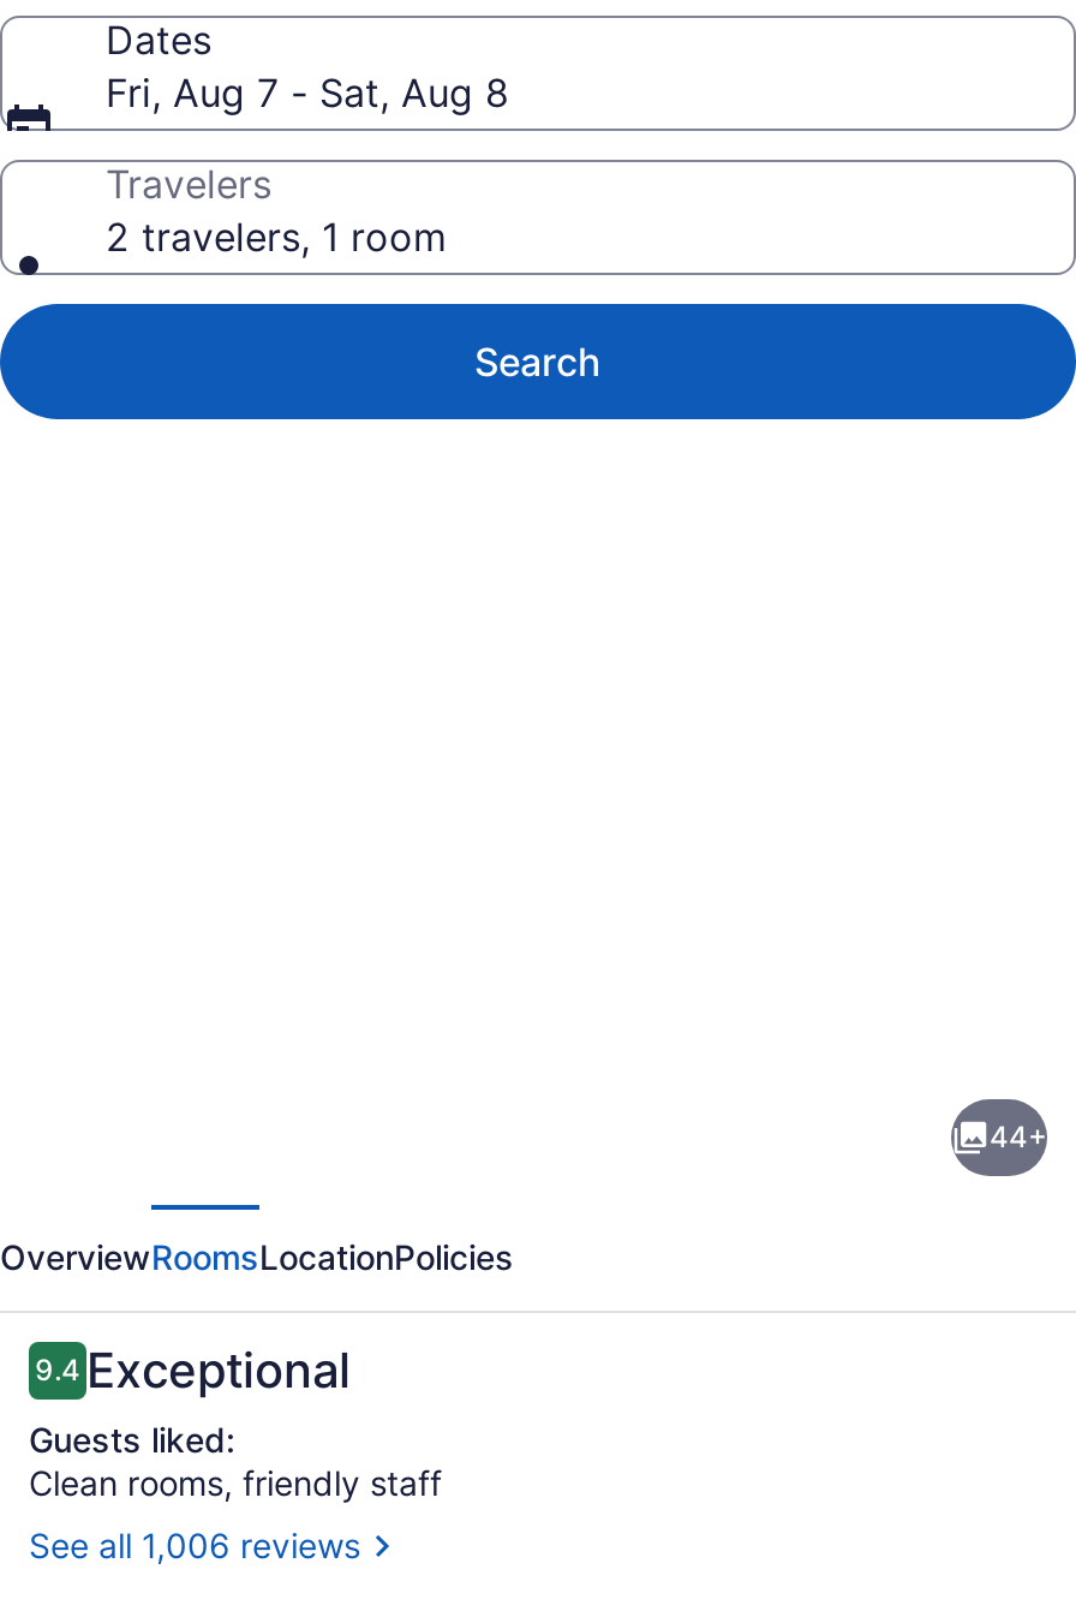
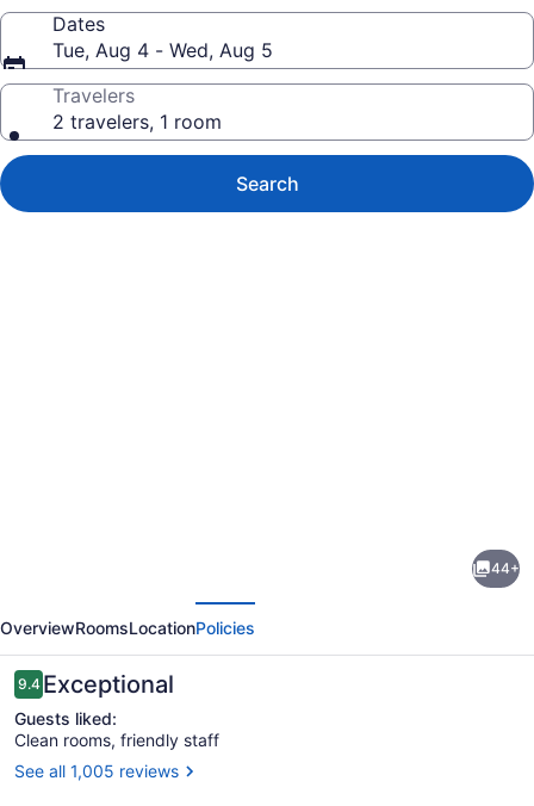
- Fri, Aug 7 - Sat, Aug 8
+ Tue, Aug 4 - Wed, Aug 5

- See all 1,006 reviews
+ See all 1,005 reviews
